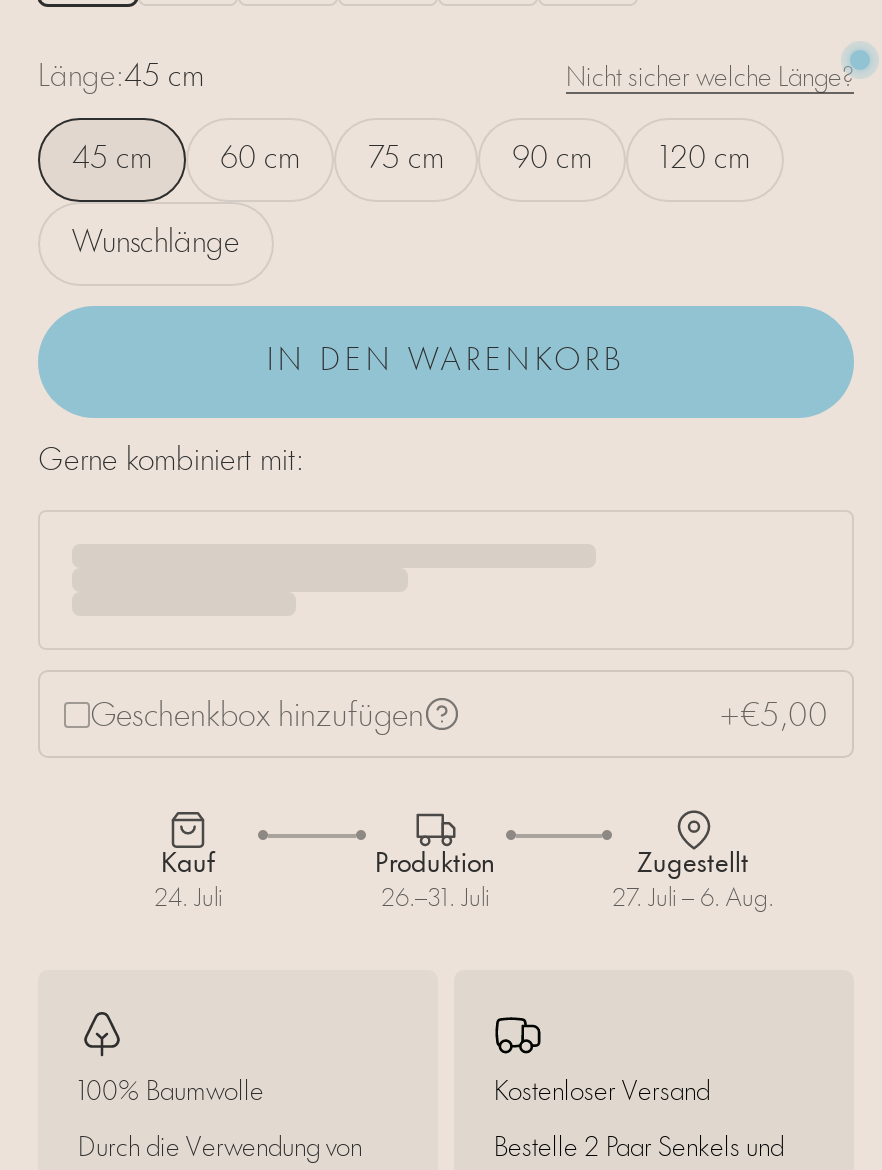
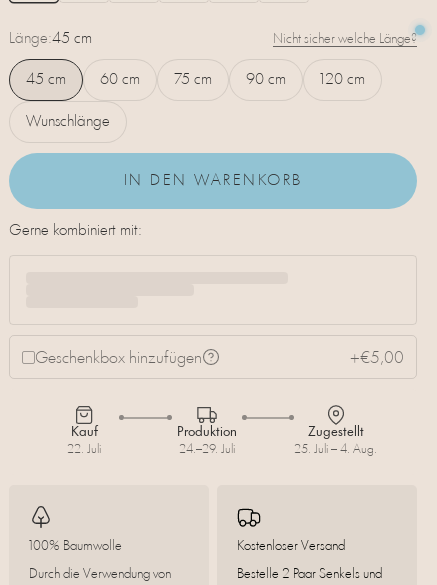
- 24. Juli
+ 22. Juli

- 26.–31. Juli
+ 24.–29. Juli

- 27. Juli – 6. Aug.
+ 25. Juli – 4. Aug.
